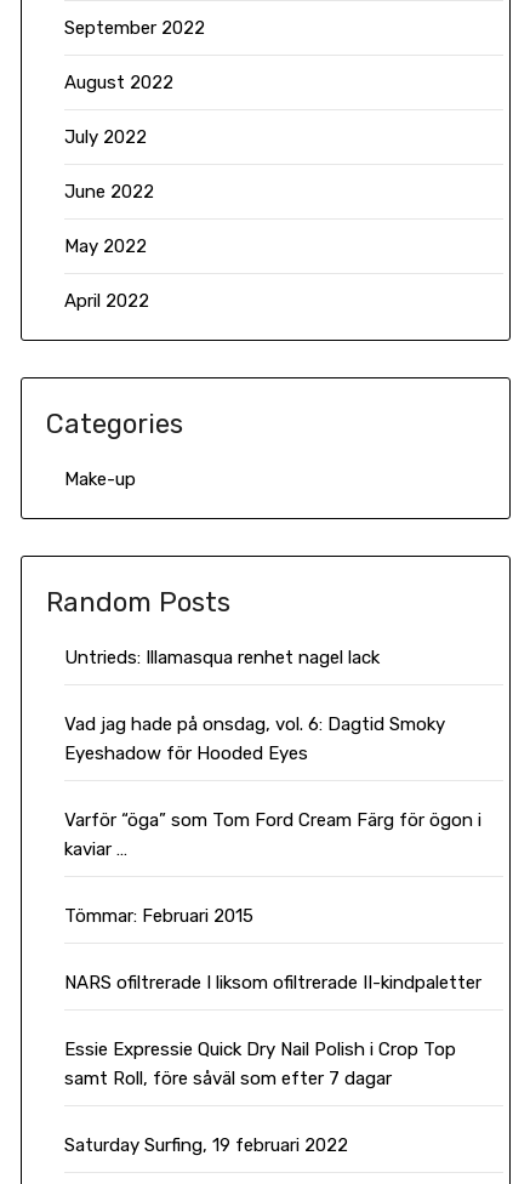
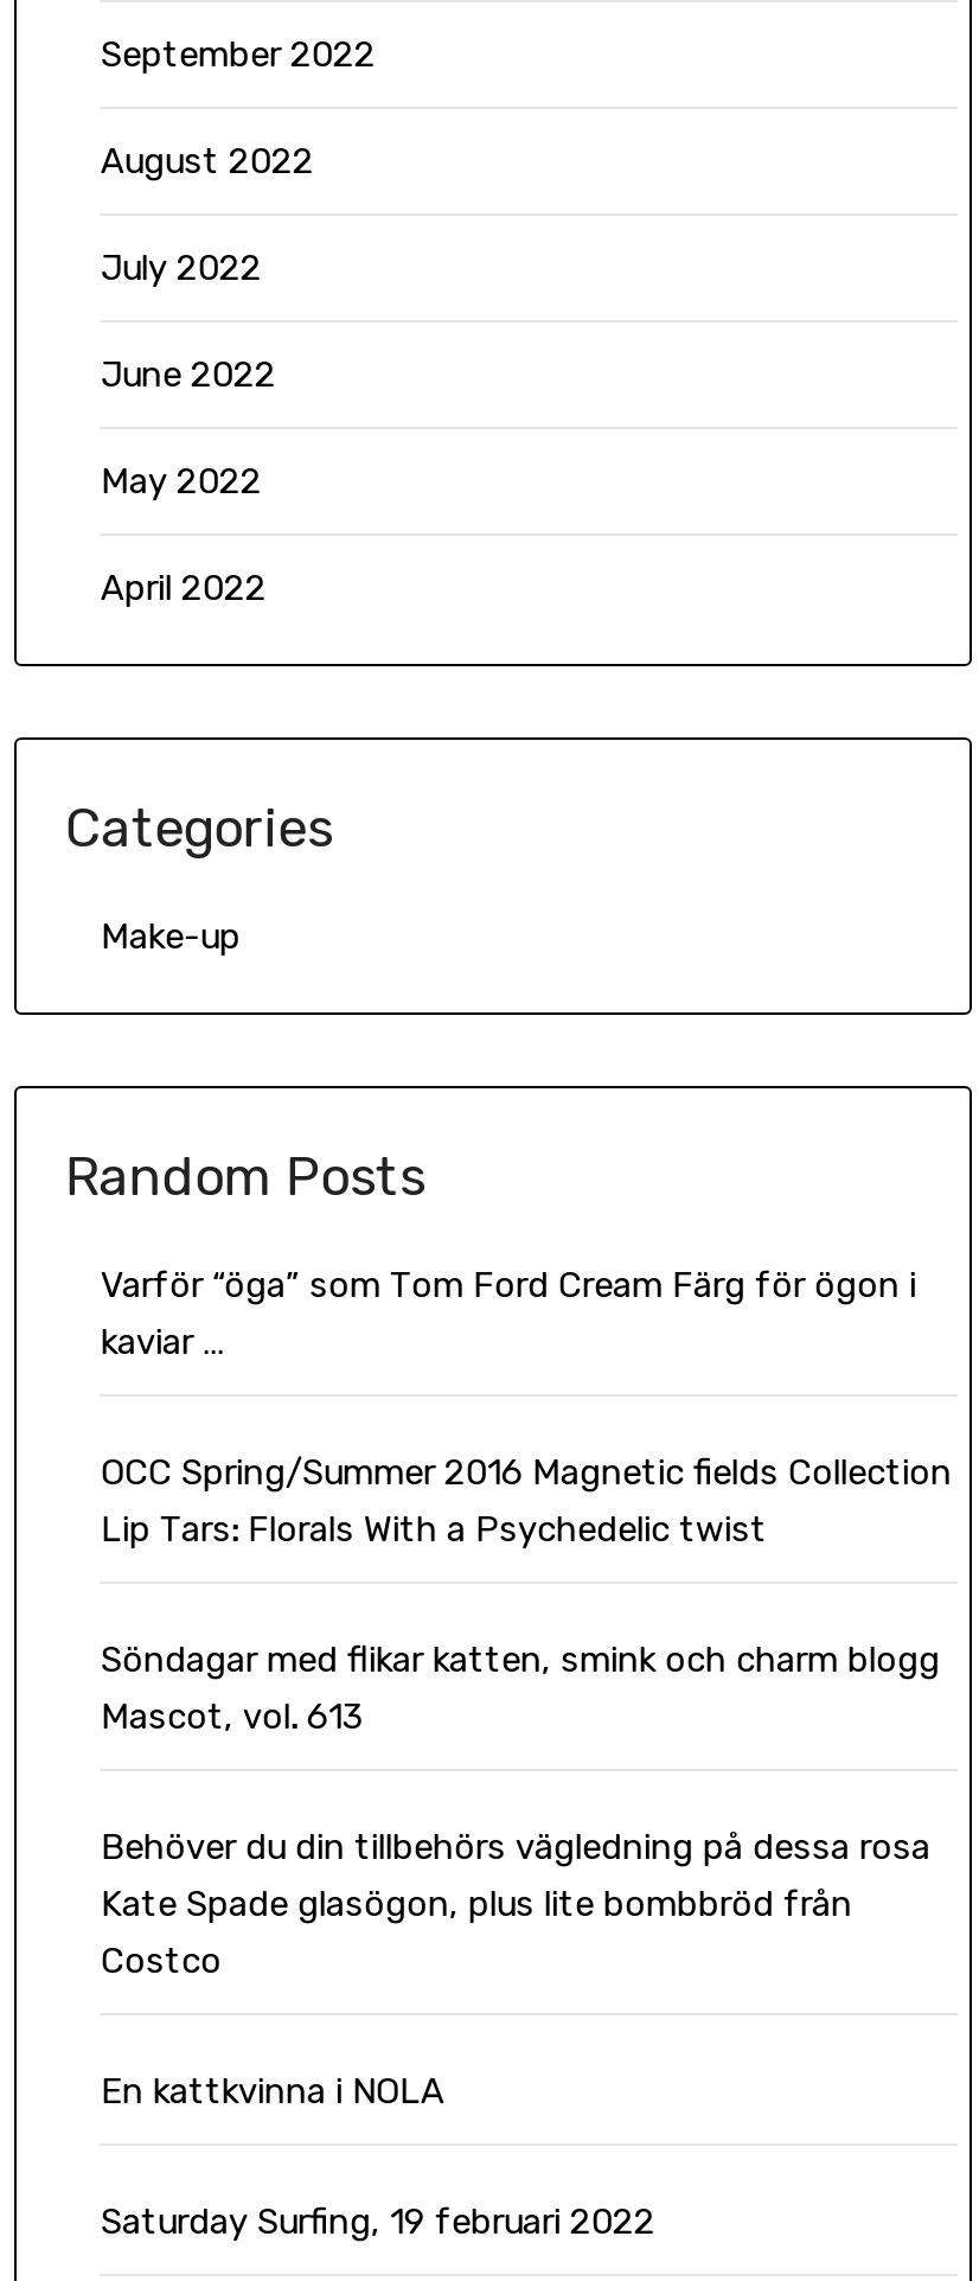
- Untrieds: Illamasqua renhet nagel lack
- Vad jag hade på onsdag, vol. 6: Dagtid Smoky
- Eyeshadow för Hooded Eyes

moved up: Varför “öga” som Tom Ford Cream Färg för ögon i | kaviar …

- Tömmar: Februari 2015
- NARS ofiltrerade I liksom ofiltrerade II-kindpaletter
- Essie Expressie Quick Dry Nail Polish i Crop Top
- samt Roll, före såväl som efter 7 dagar
+ OCC Spring/Summer 2016 Magnetic fields Collection
+ Lip Tars: Florals With a Psychedelic twist
+ Söndagar med flikar katten, smink och charm blogg
+ Mascot, vol. 613
+ Behöver du din tillbehörs vägledning på dessa rosa
+ Kate Spade glasögon, plus lite bombbröd från
+ Costco
+ En kattkvinna i NOLA
